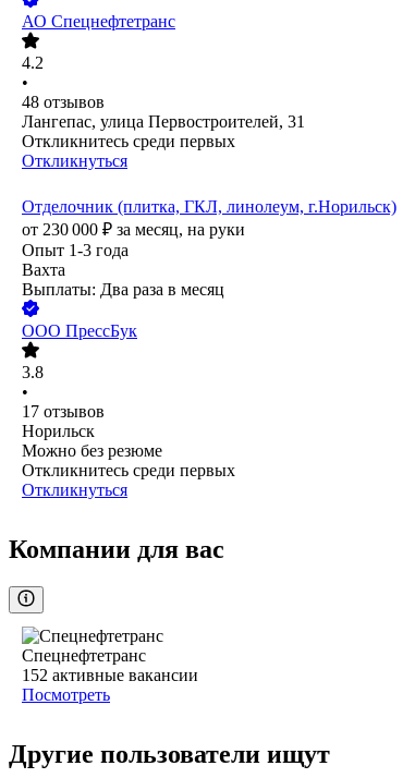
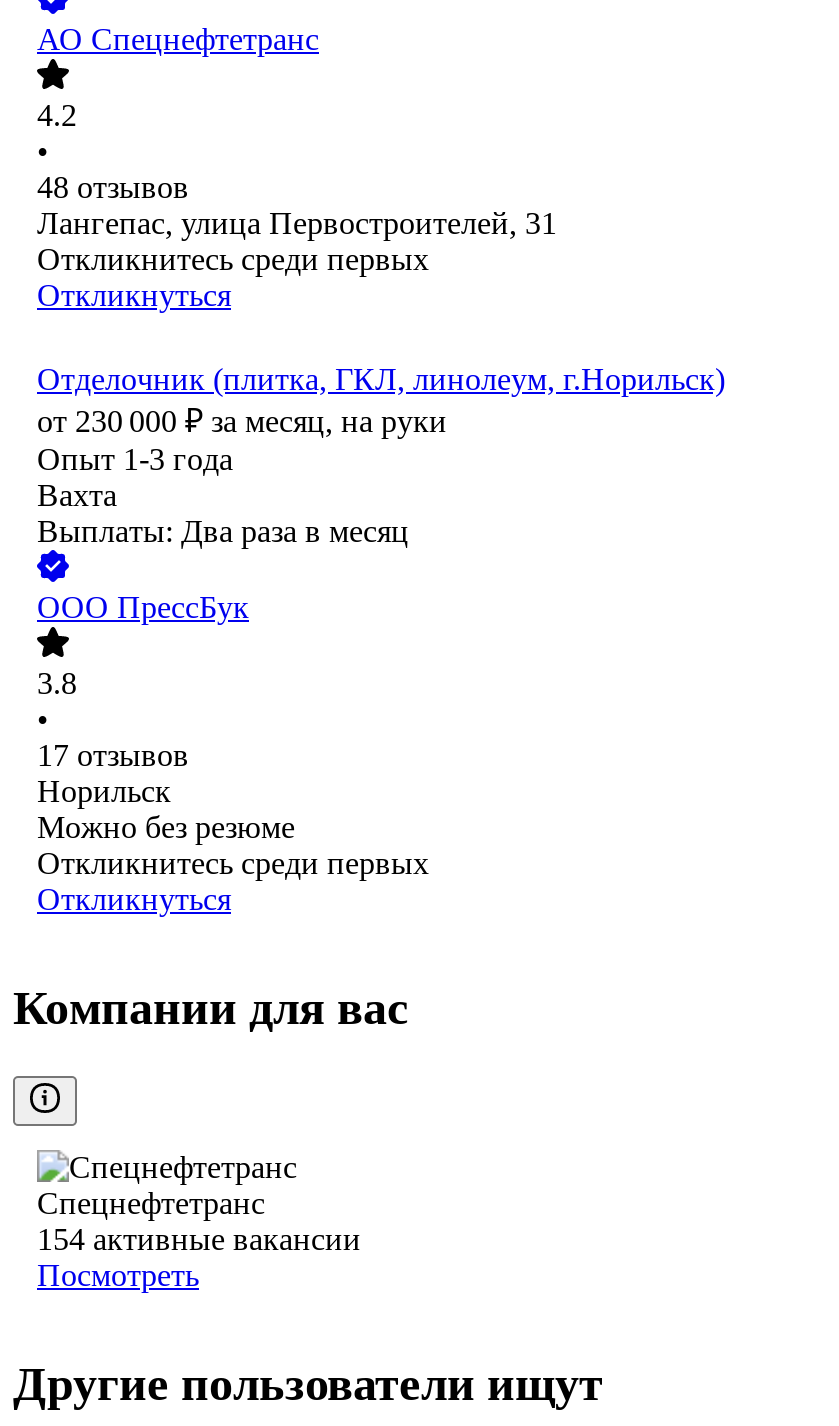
- 152 активные вакансии
+ 154 активные вакансии
